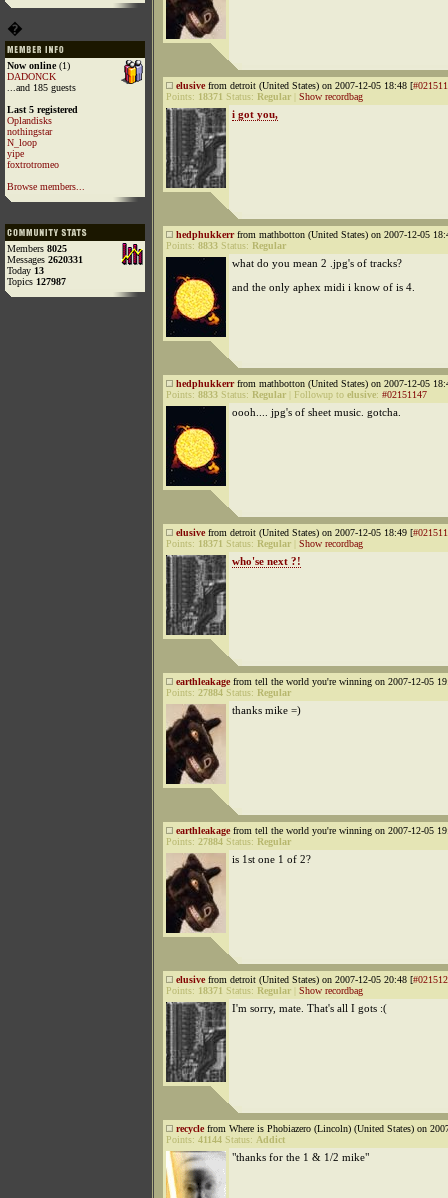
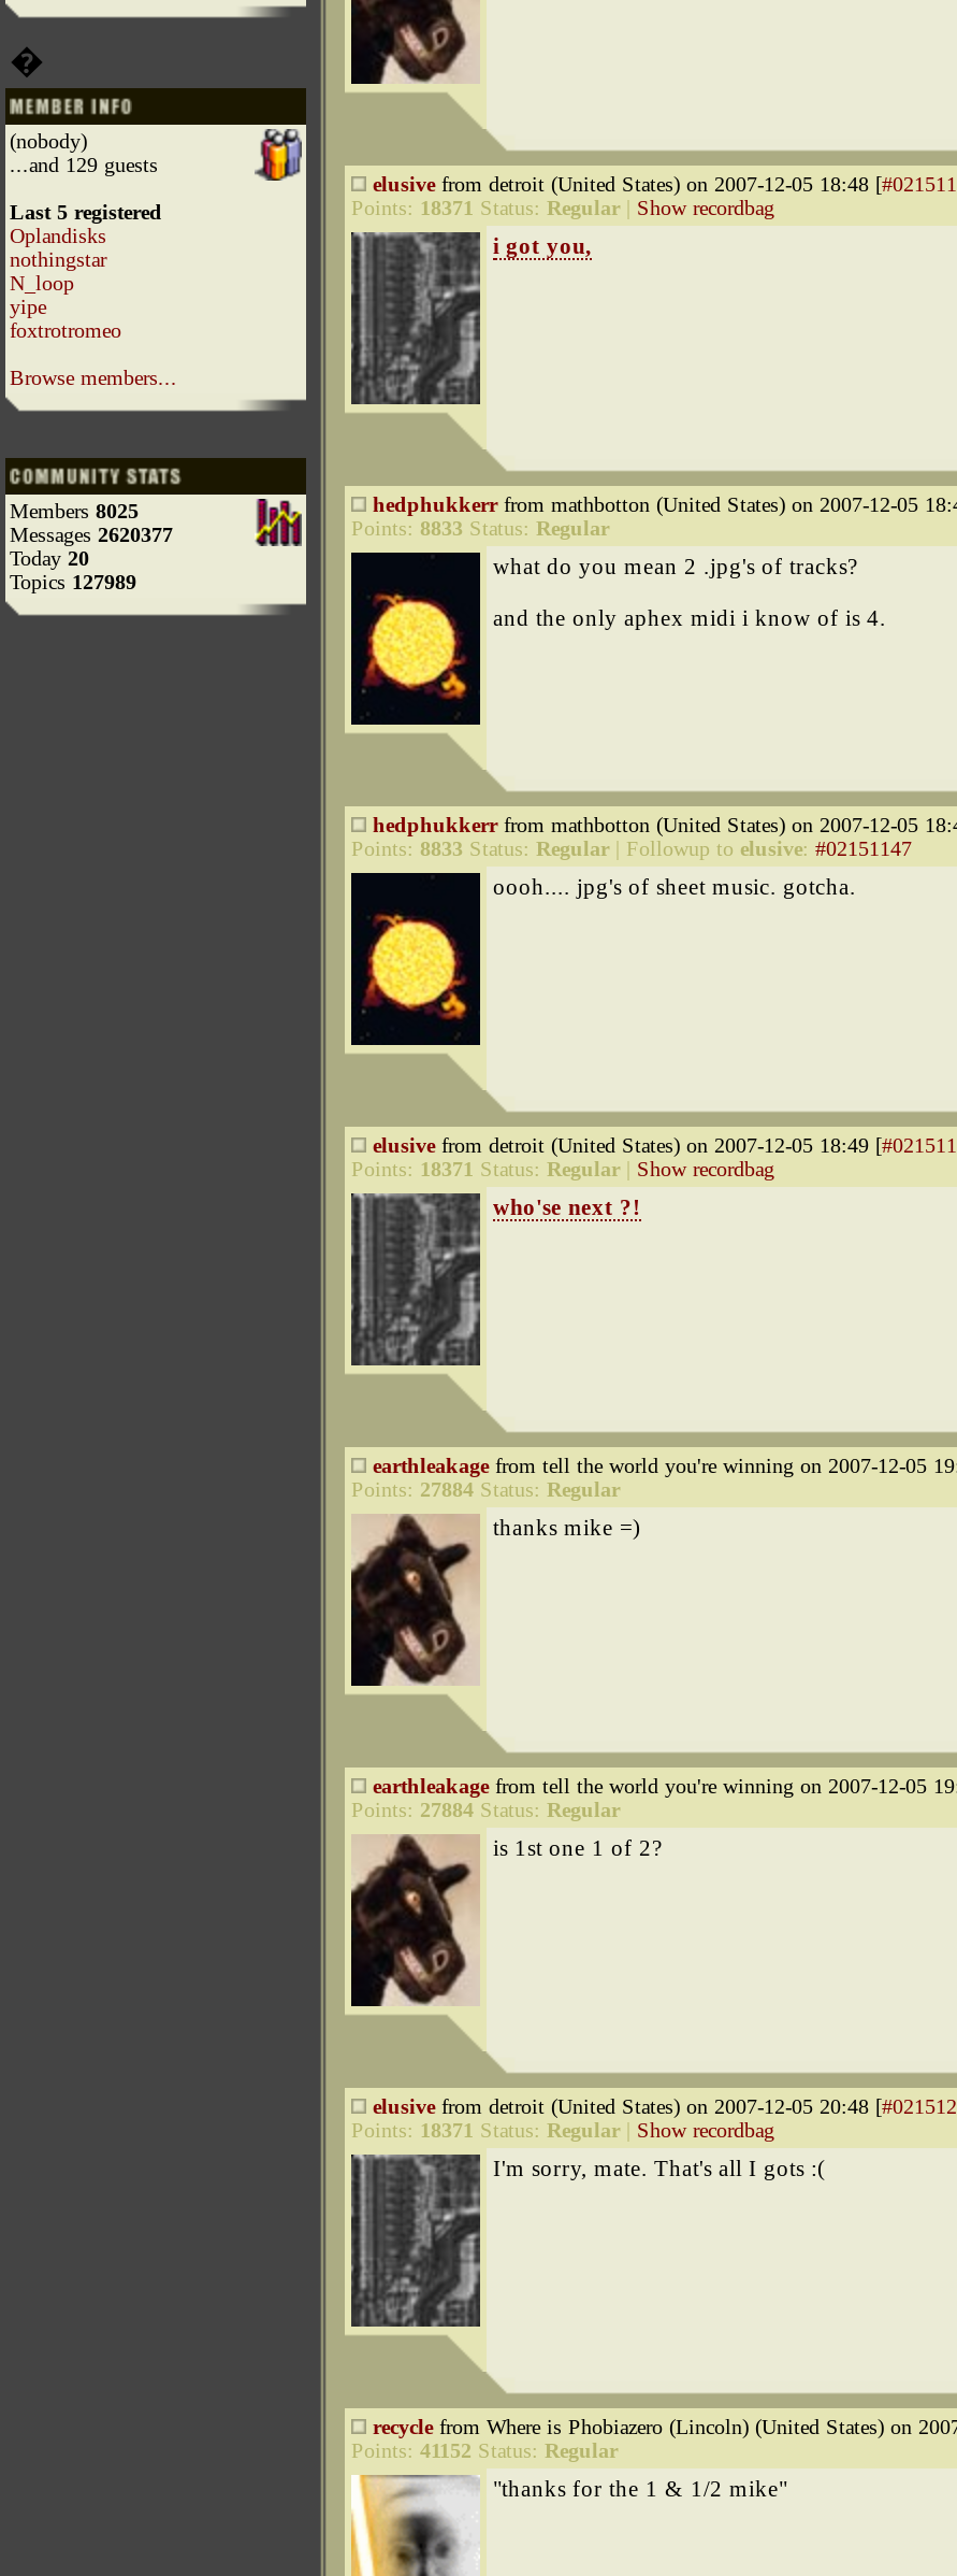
- Now online (1)
- DADONCK
- ...and 185 guests
+ (nobody)
+ ...and 129 guests

- Messages 2620331
+ Messages 2620377

- Today13
+ Today20

- Topics 127987
+ Topics 127989

- Points: 41144 Status: Addict
+ Points: 41152 Status: Regular
